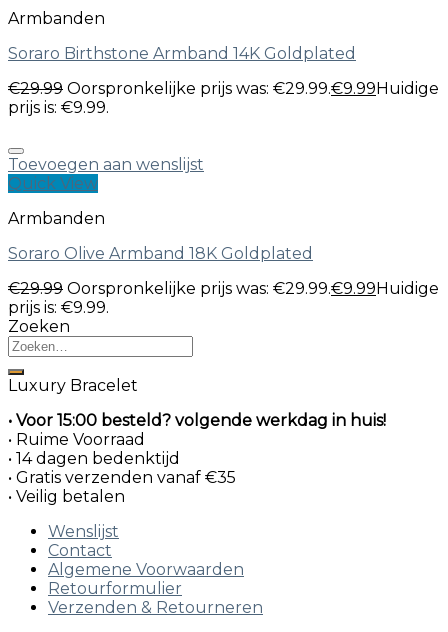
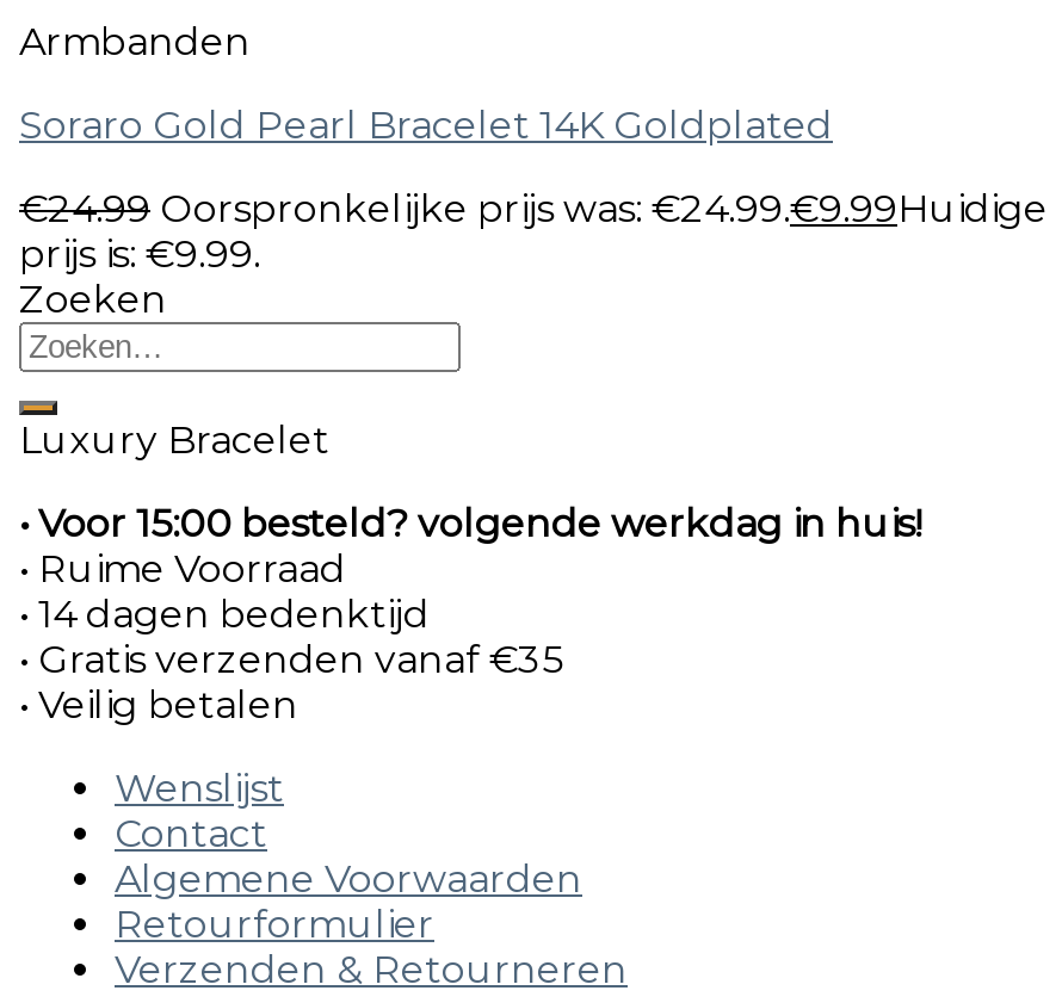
- Soraro Birthstone Armband 14K Goldplated
- €29.99 Oorspronkelijke prijs was: €29.99.€9.99Huidige
- prijs is: €9.99.
- Toevoegen aan wenslijst
- Quick View
- Armbanden
- Soraro Olive Armband 18K Goldplated
- €29.99 Oorspronkelijke prijs was: €29.99.€9.99Huidige
+ Soraro Gold Pearl Bracelet 14K Goldplated
+ €24.99 Oorspronkelijke prijs was: €24.99.€9.99Huidige
